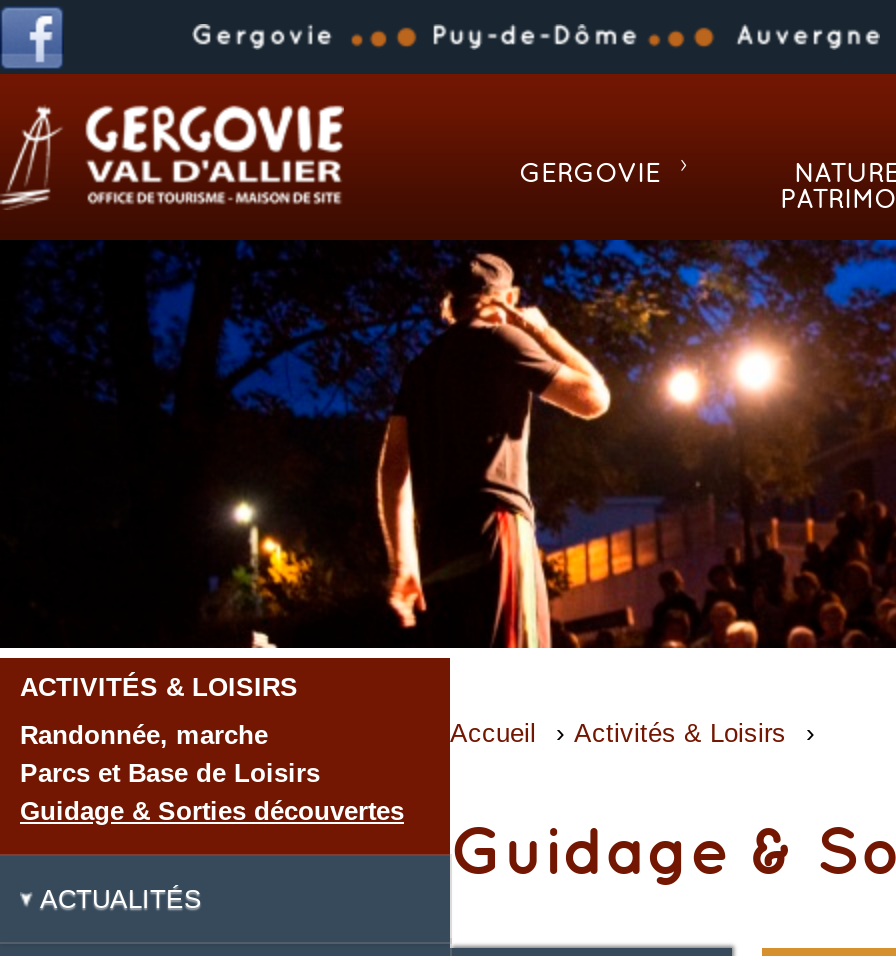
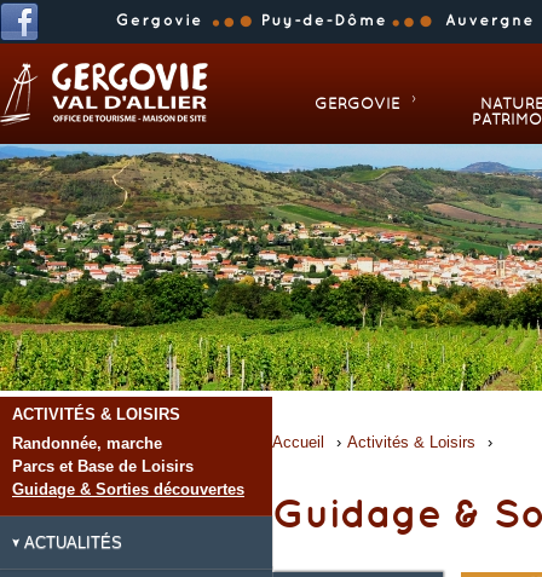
- [image]
+ [image]
